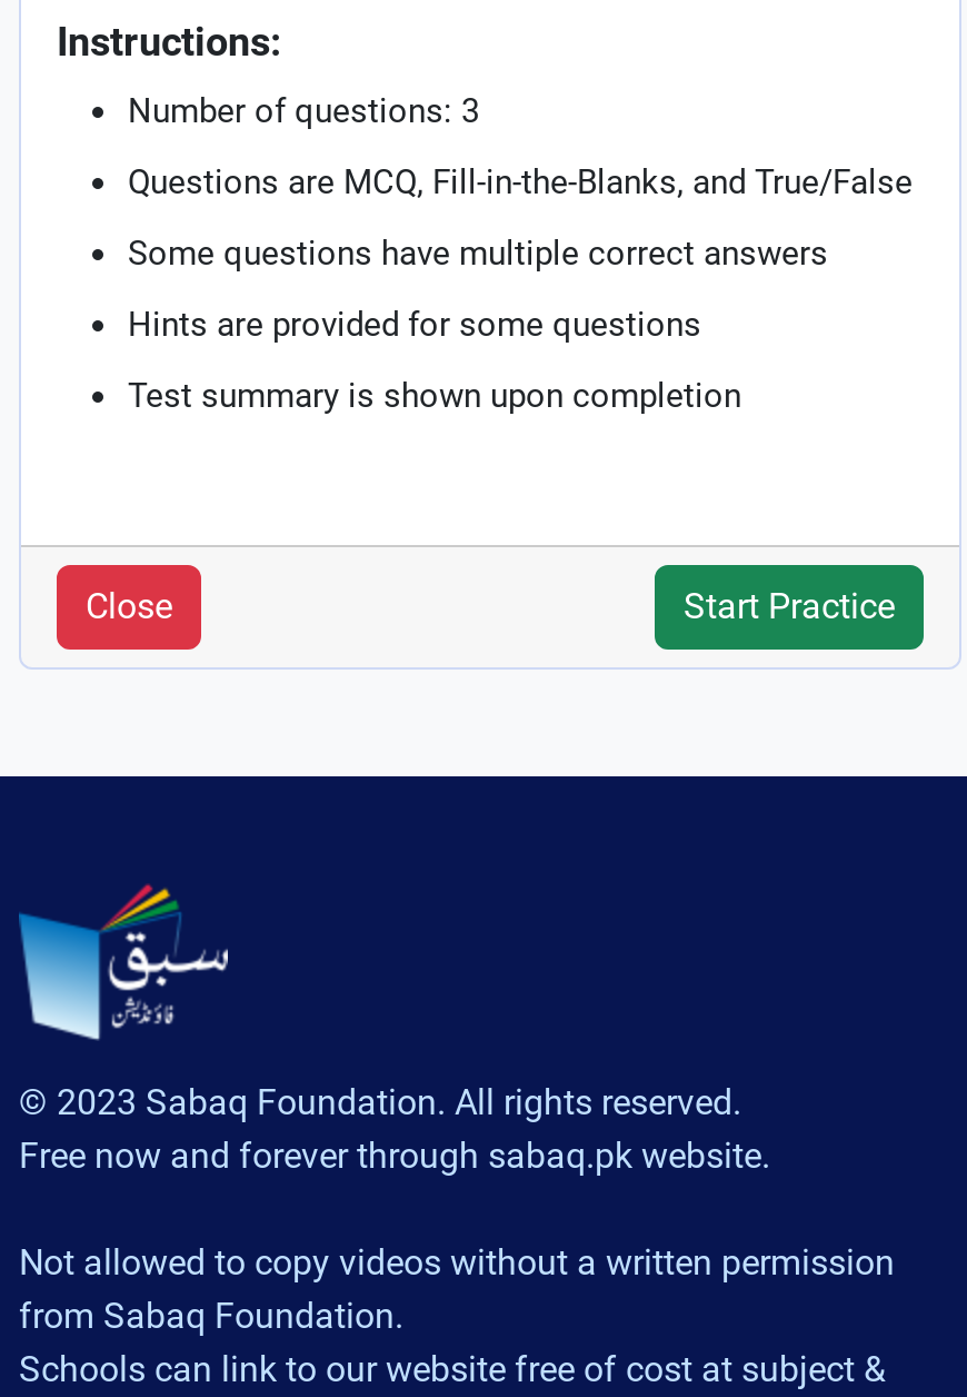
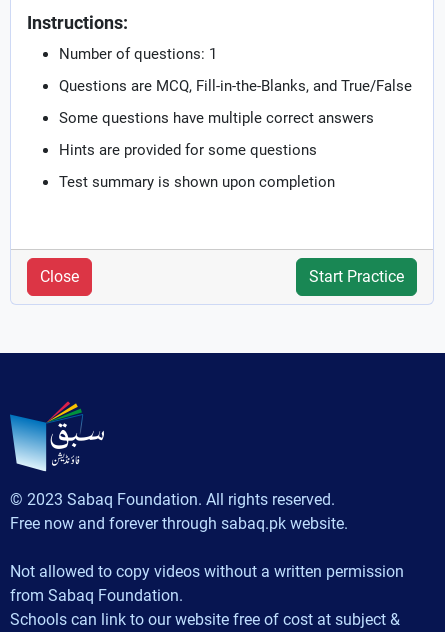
- Number of questions: 3
+ Number of questions: 1
